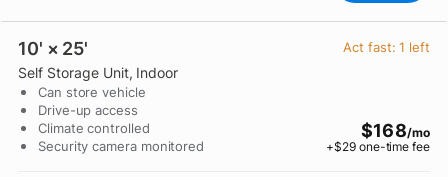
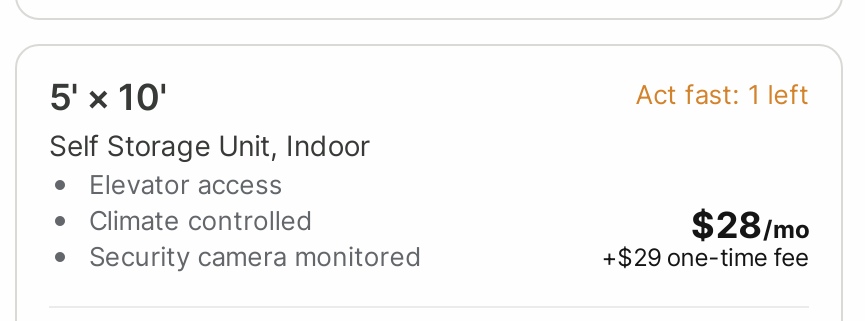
- 10' × 25'
+ 5' × 10'

- Can store vehicle
- Drive-up access
+ Elevator access

- $168/mo
+ $28/mo
